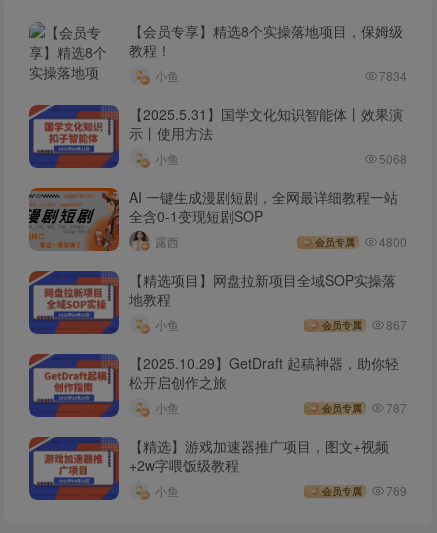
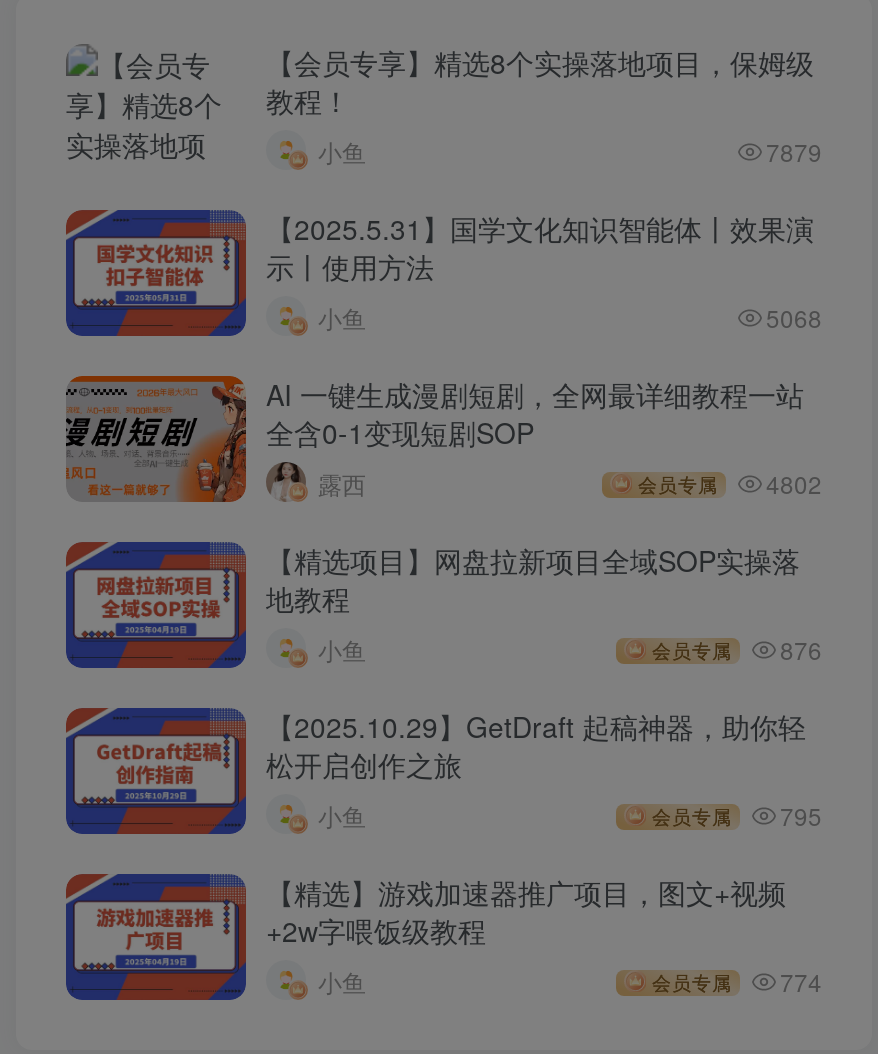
- 7834
+ 7879

- 会员专属 4800
+ 会员专属 4802

- 会员专属 867
+ 会员专属 876

- 会员专属 787
+ 会员专属 795

- 会员专属 769
+ 会员专属 774
